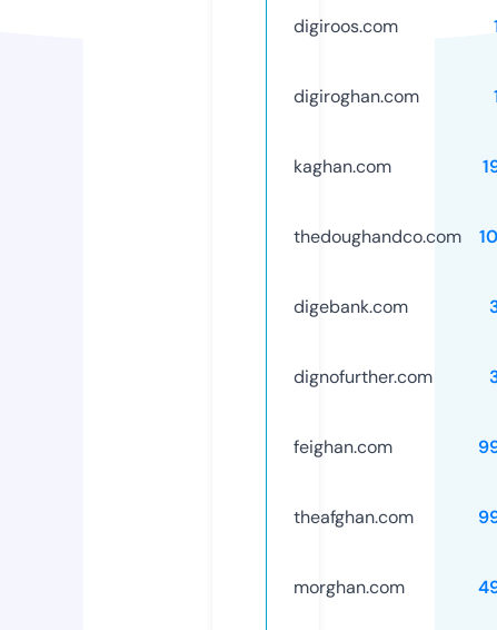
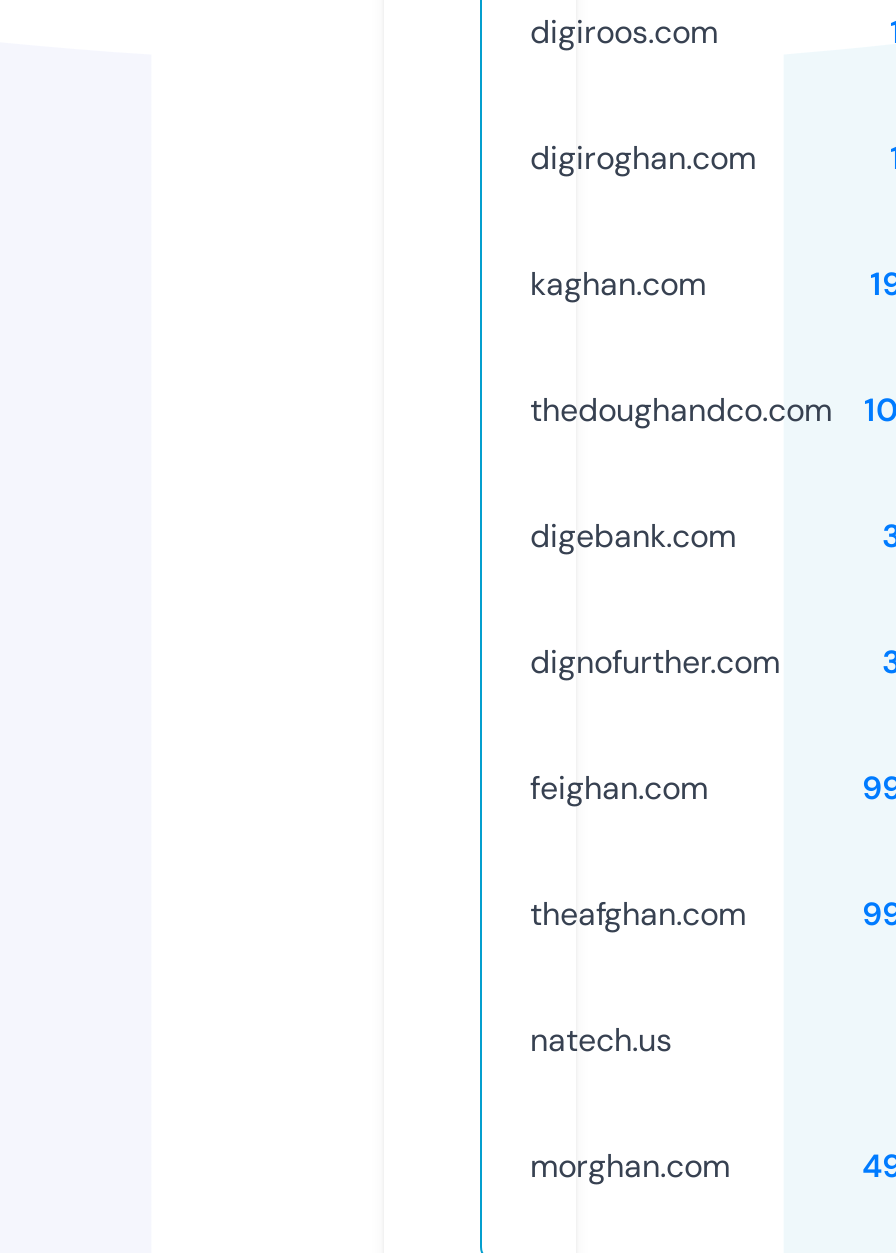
+ natech.us
